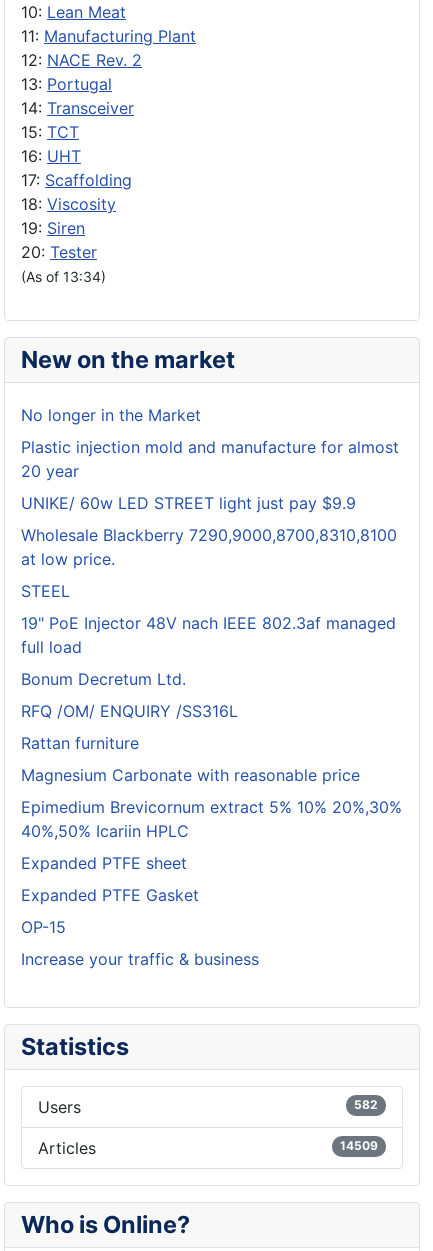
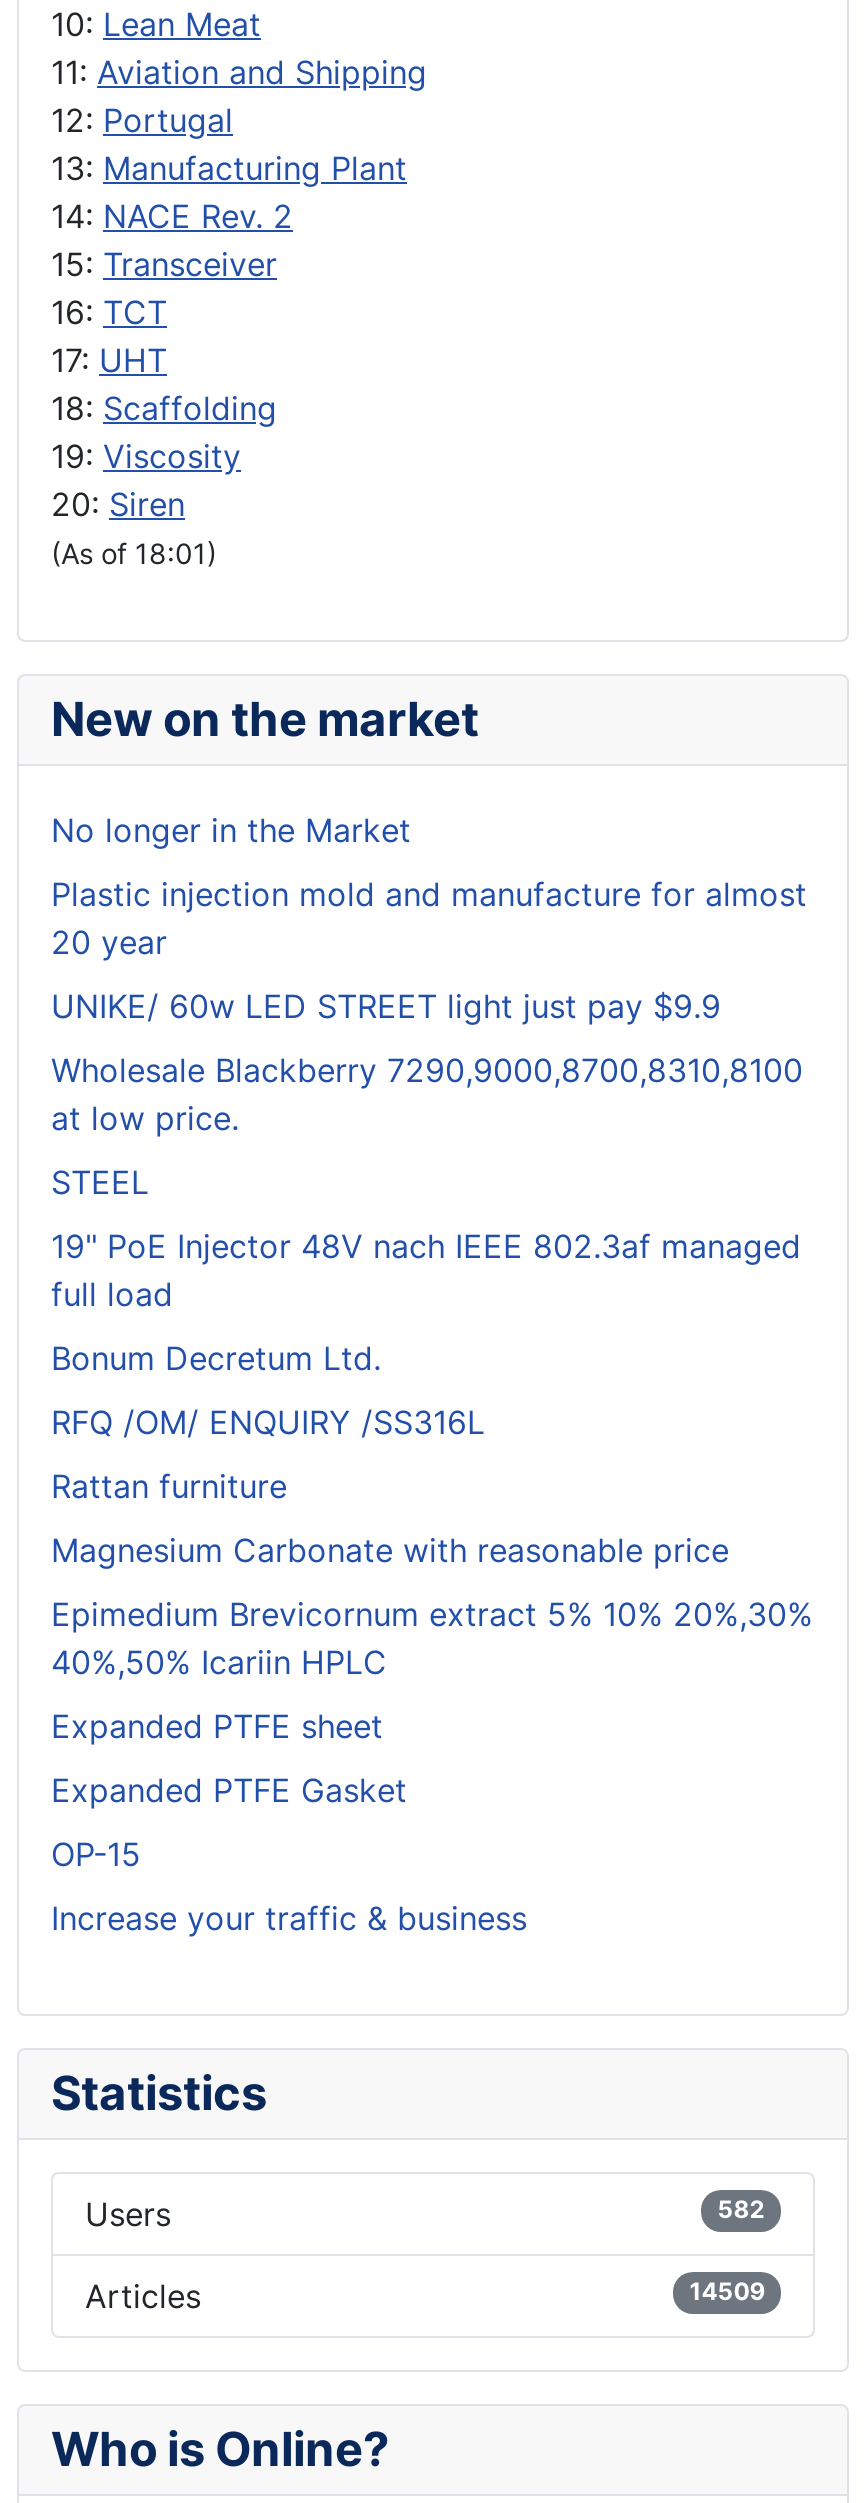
- 11: Manufacturing Plant
- 12: NACE Rev. 2
- 13: Portugal
- 14: Transceiver
- 15: TCT
- 16: UHT
- 17: Scaffolding
- 18: Viscosity
- 19: Siren
- 20: Tester
- (As of 13:34)
+ 11: Aviation and Shipping
+ 12: Portugal
+ 13: Manufacturing Plant
+ 14: NACE Rev. 2
+ 15: Transceiver
+ 16: TCT
+ 17: UHT
+ 18: Scaffolding
+ 19: Viscosity
+ 20: Siren
+ (As of 18:01)
